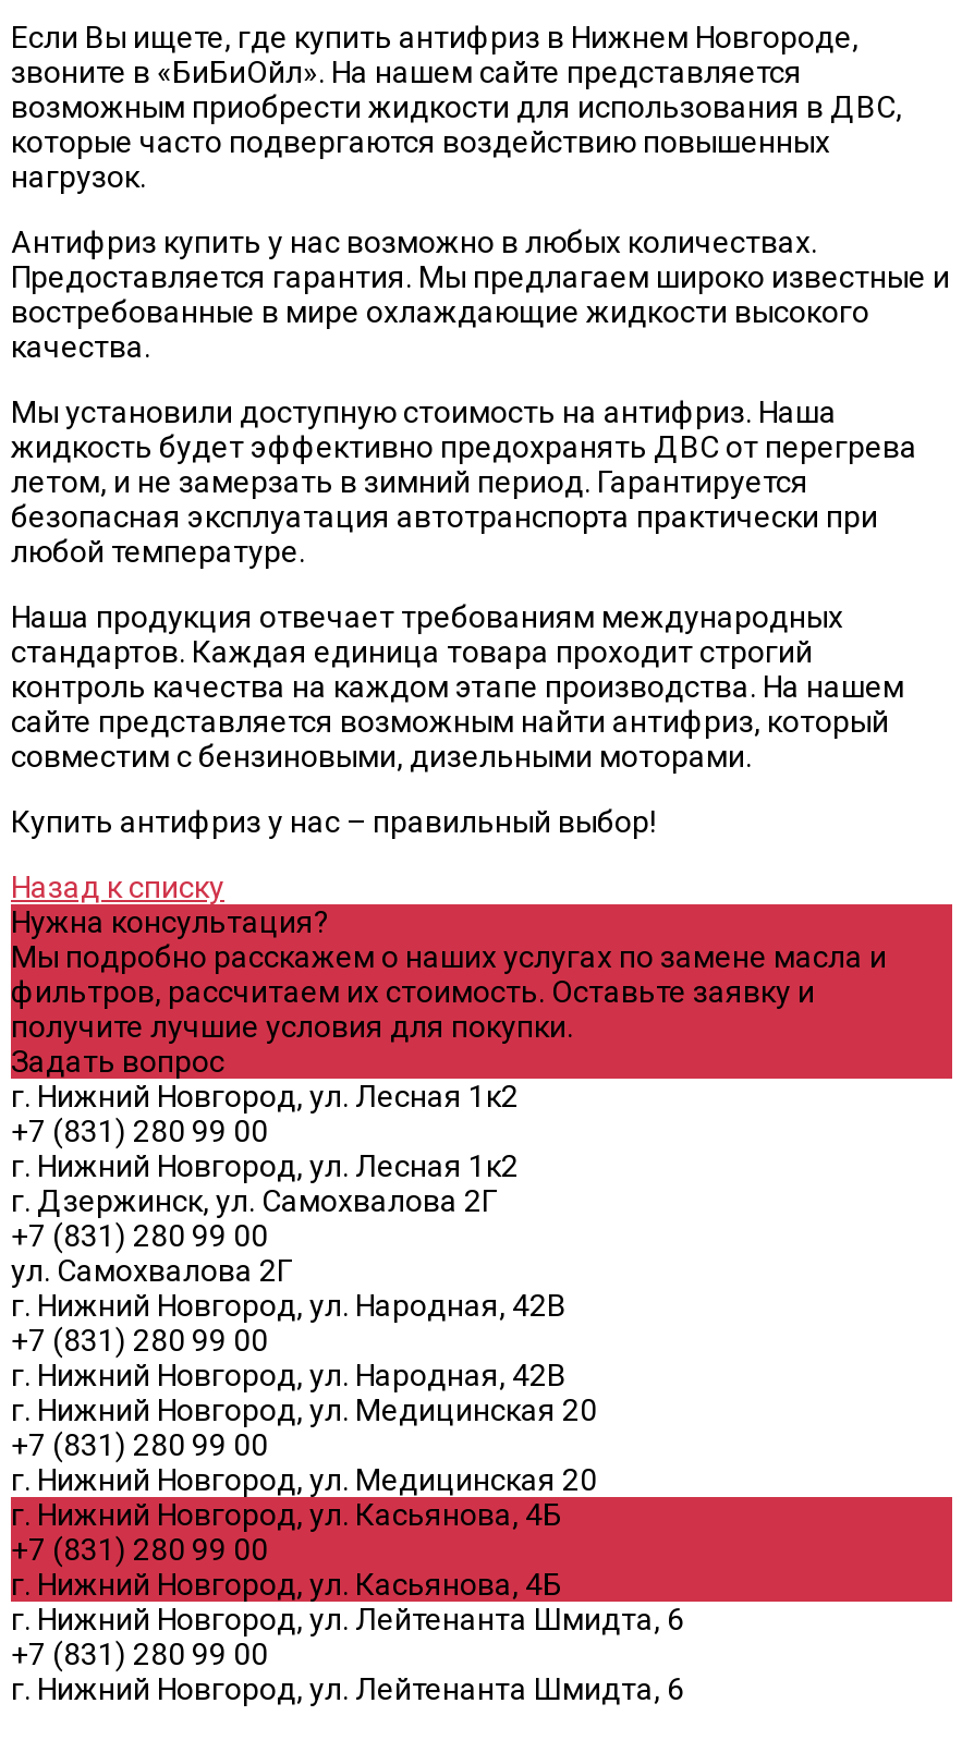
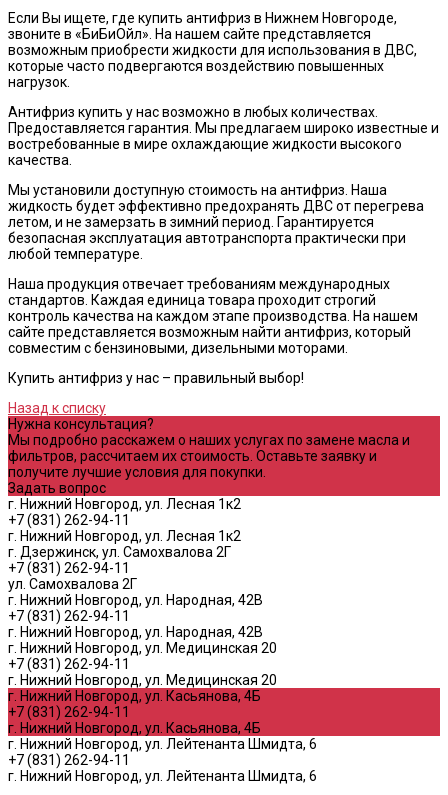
- +7 (831) 280 99 00
+ +7 (831) 262-94-11

- +7 (831) 280 99 00
+ +7 (831) 262-94-11

- +7 (831) 280 99 00
+ +7 (831) 262-94-11

- +7 (831) 280 99 00
+ +7 (831) 262-94-11

- +7 (831) 280 99 00
+ +7 (831) 262-94-11

- +7 (831) 280 99 00
+ +7 (831) 262-94-11
